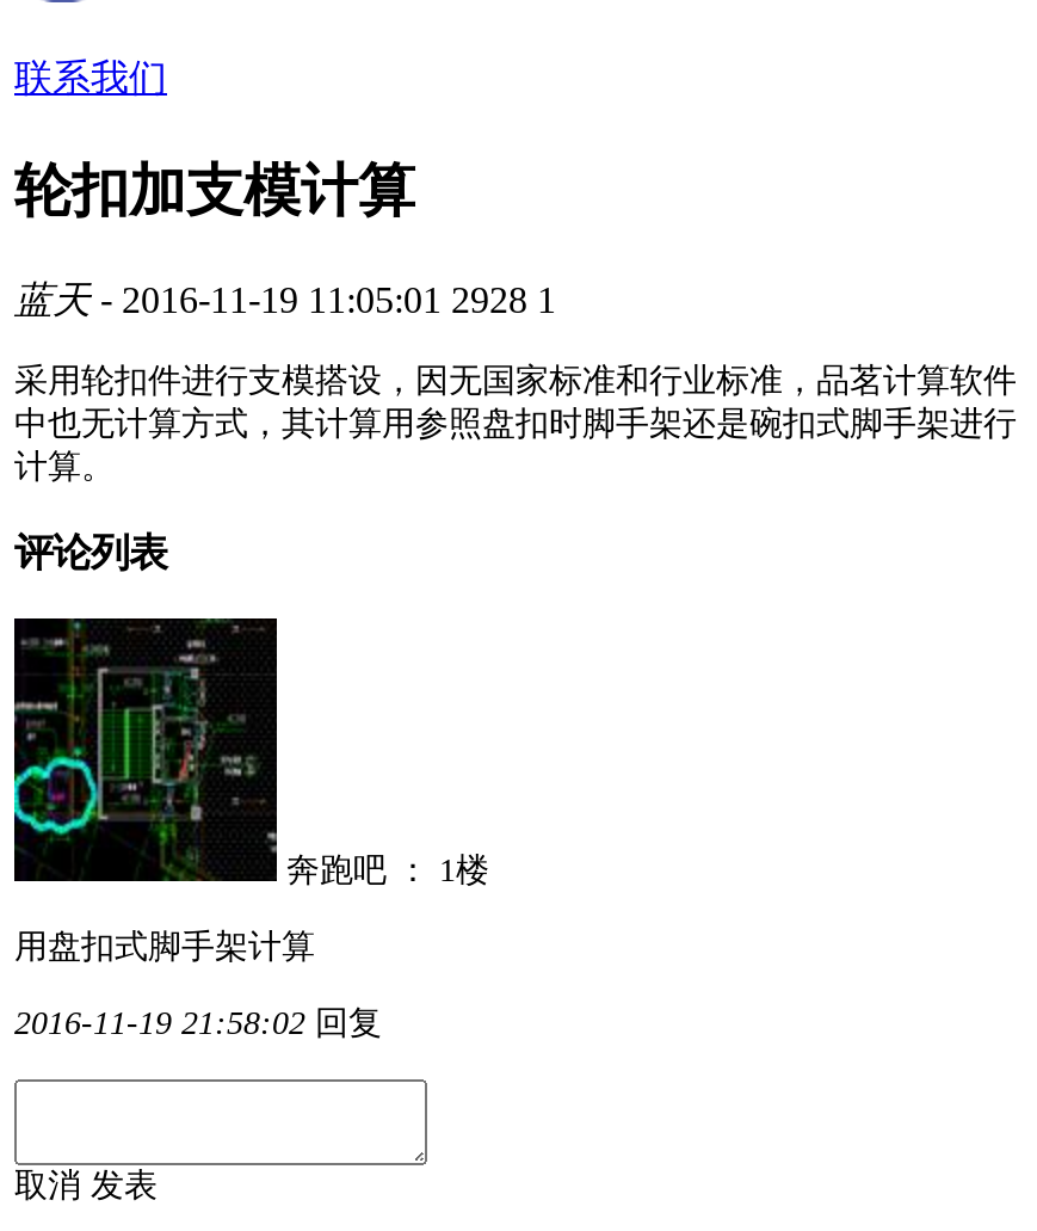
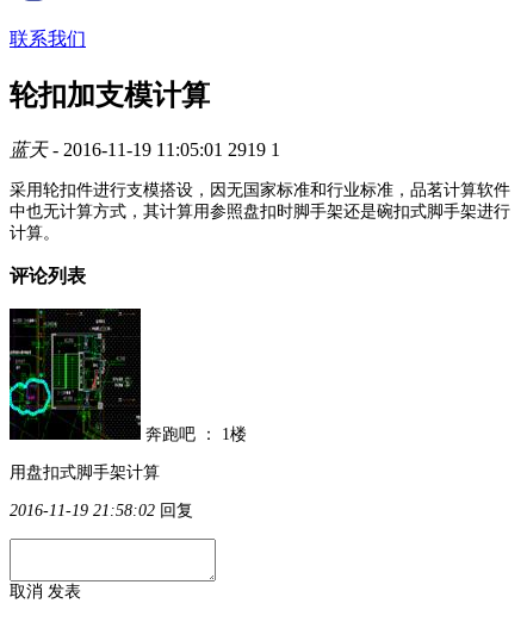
- 蓝天- 2016-11-19 11:05:01 2928 1
+ 蓝天- 2016-11-19 11:05:01 2919 1
